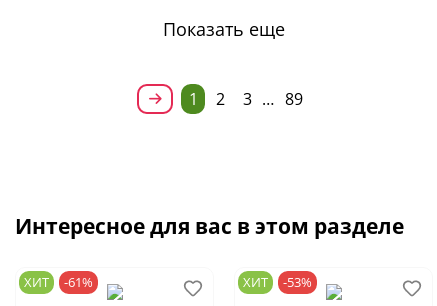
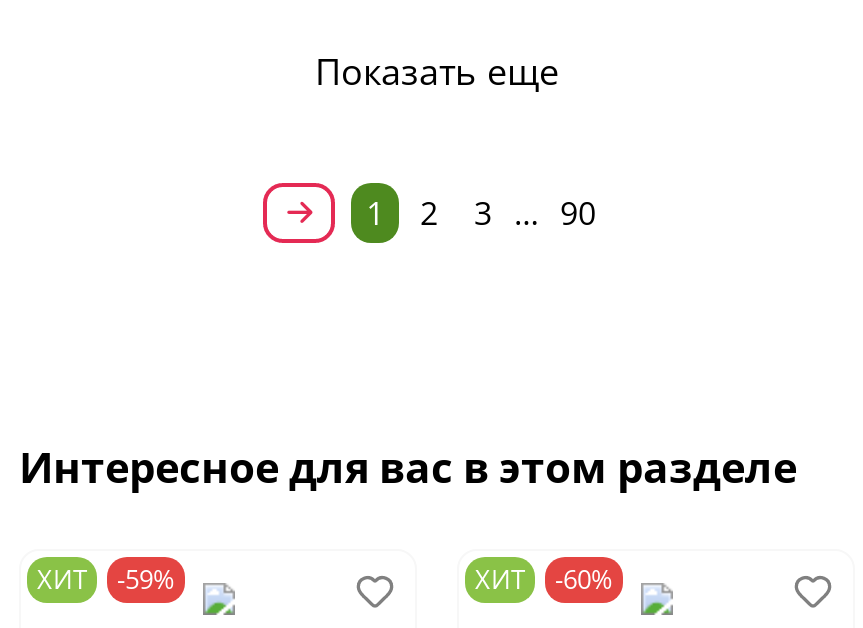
- 1 2 3 … 89
+ 1 2 3 … 90

- ХИТ -61%
+ ХИТ -59%

- ХИТ -53%
+ ХИТ -60%
